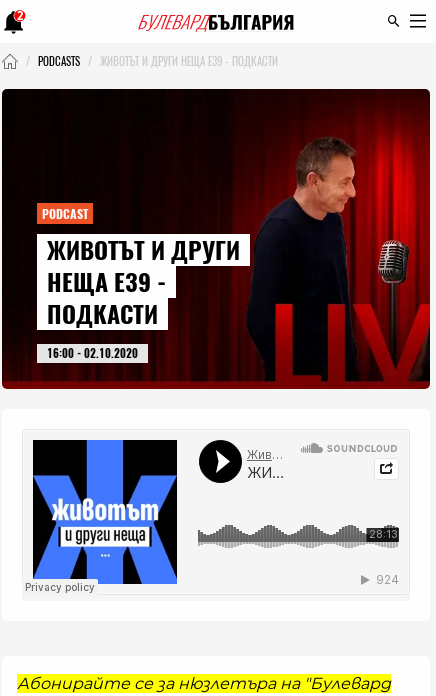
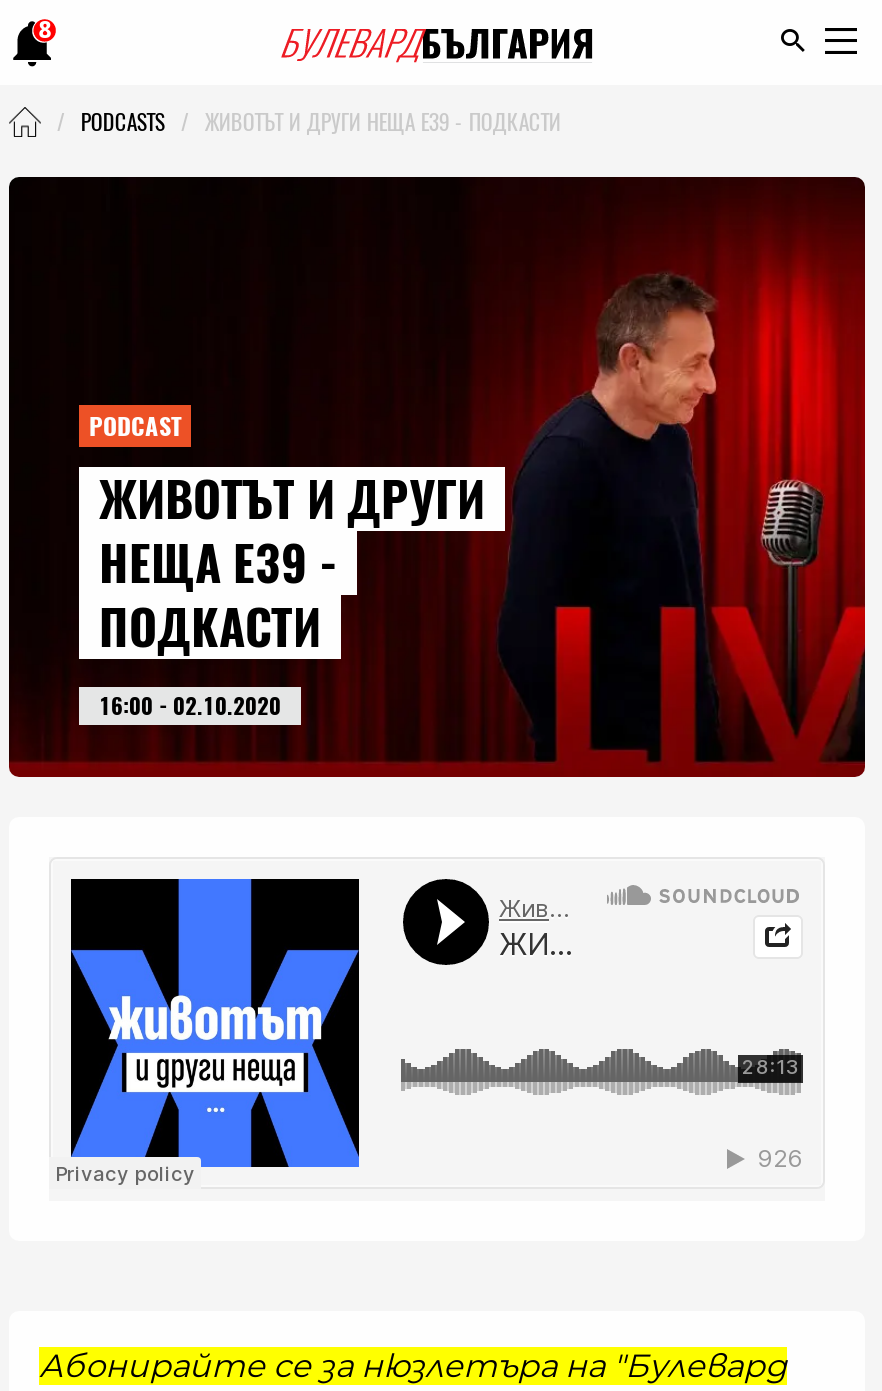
- 2
+ 8
